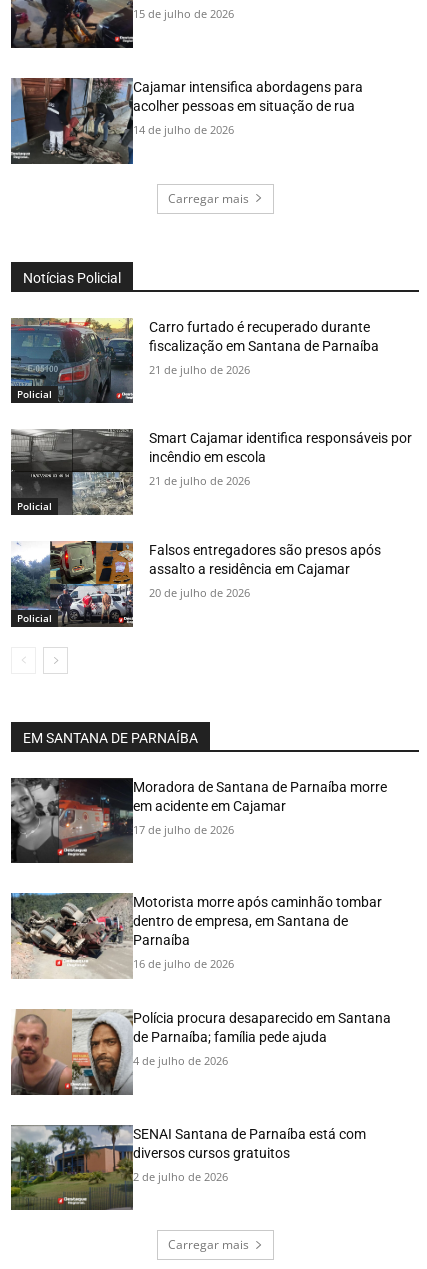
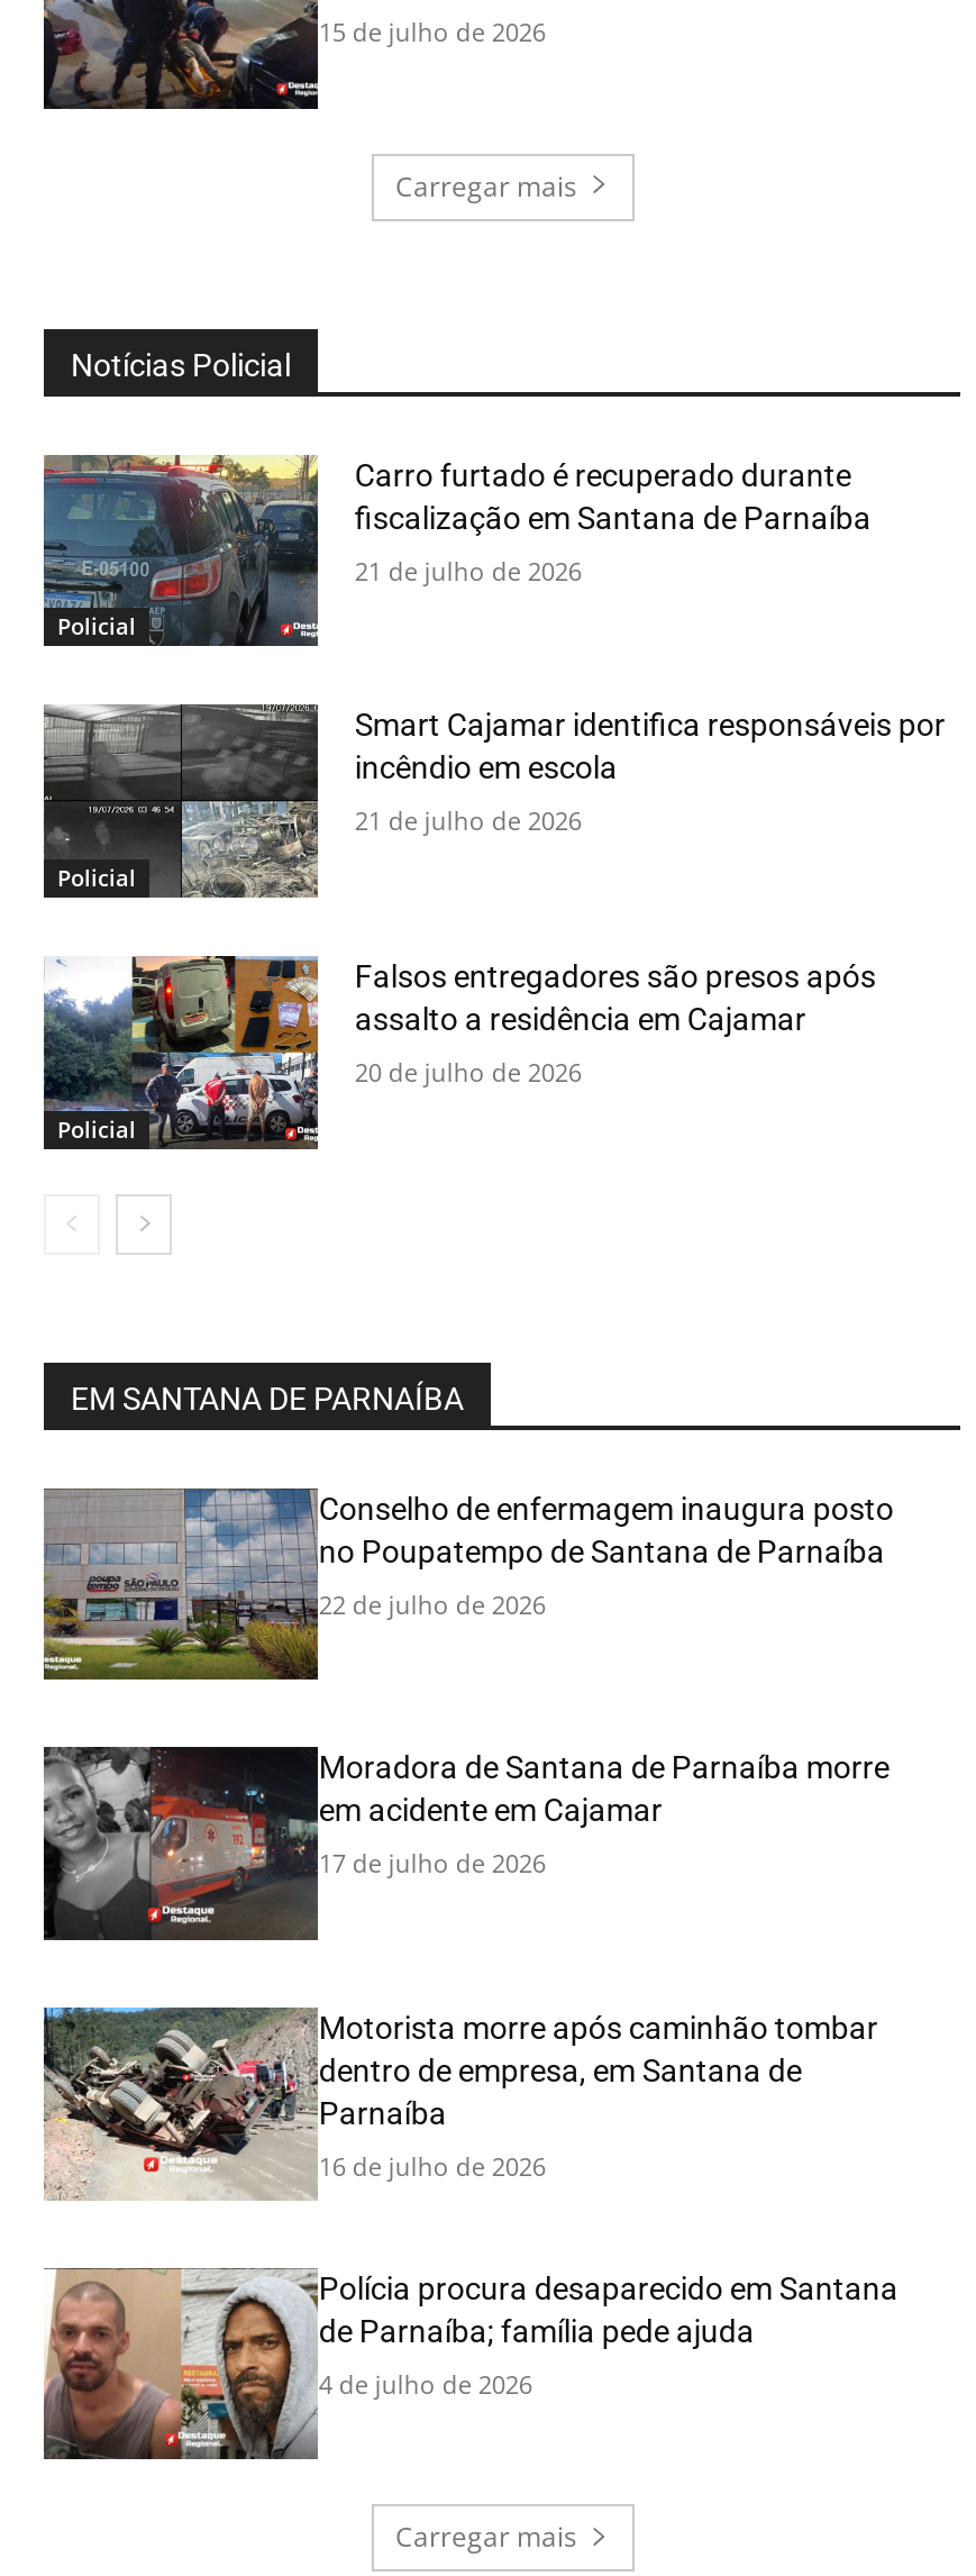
- [image]
- Cajamar intensifica abordagens para
- acolher pessoas em situação de rua
- 14 de julho de 2026

+ [image]
+ Conselho de enfermagem inaugura posto
+ no Poupatempo de Santana de Parnaíba
+ 22 de julho de 2026

- [image]
- SENAI Santana de Parnaíba está com
- diversos cursos gratuitos
- 2 de julho de 2026
